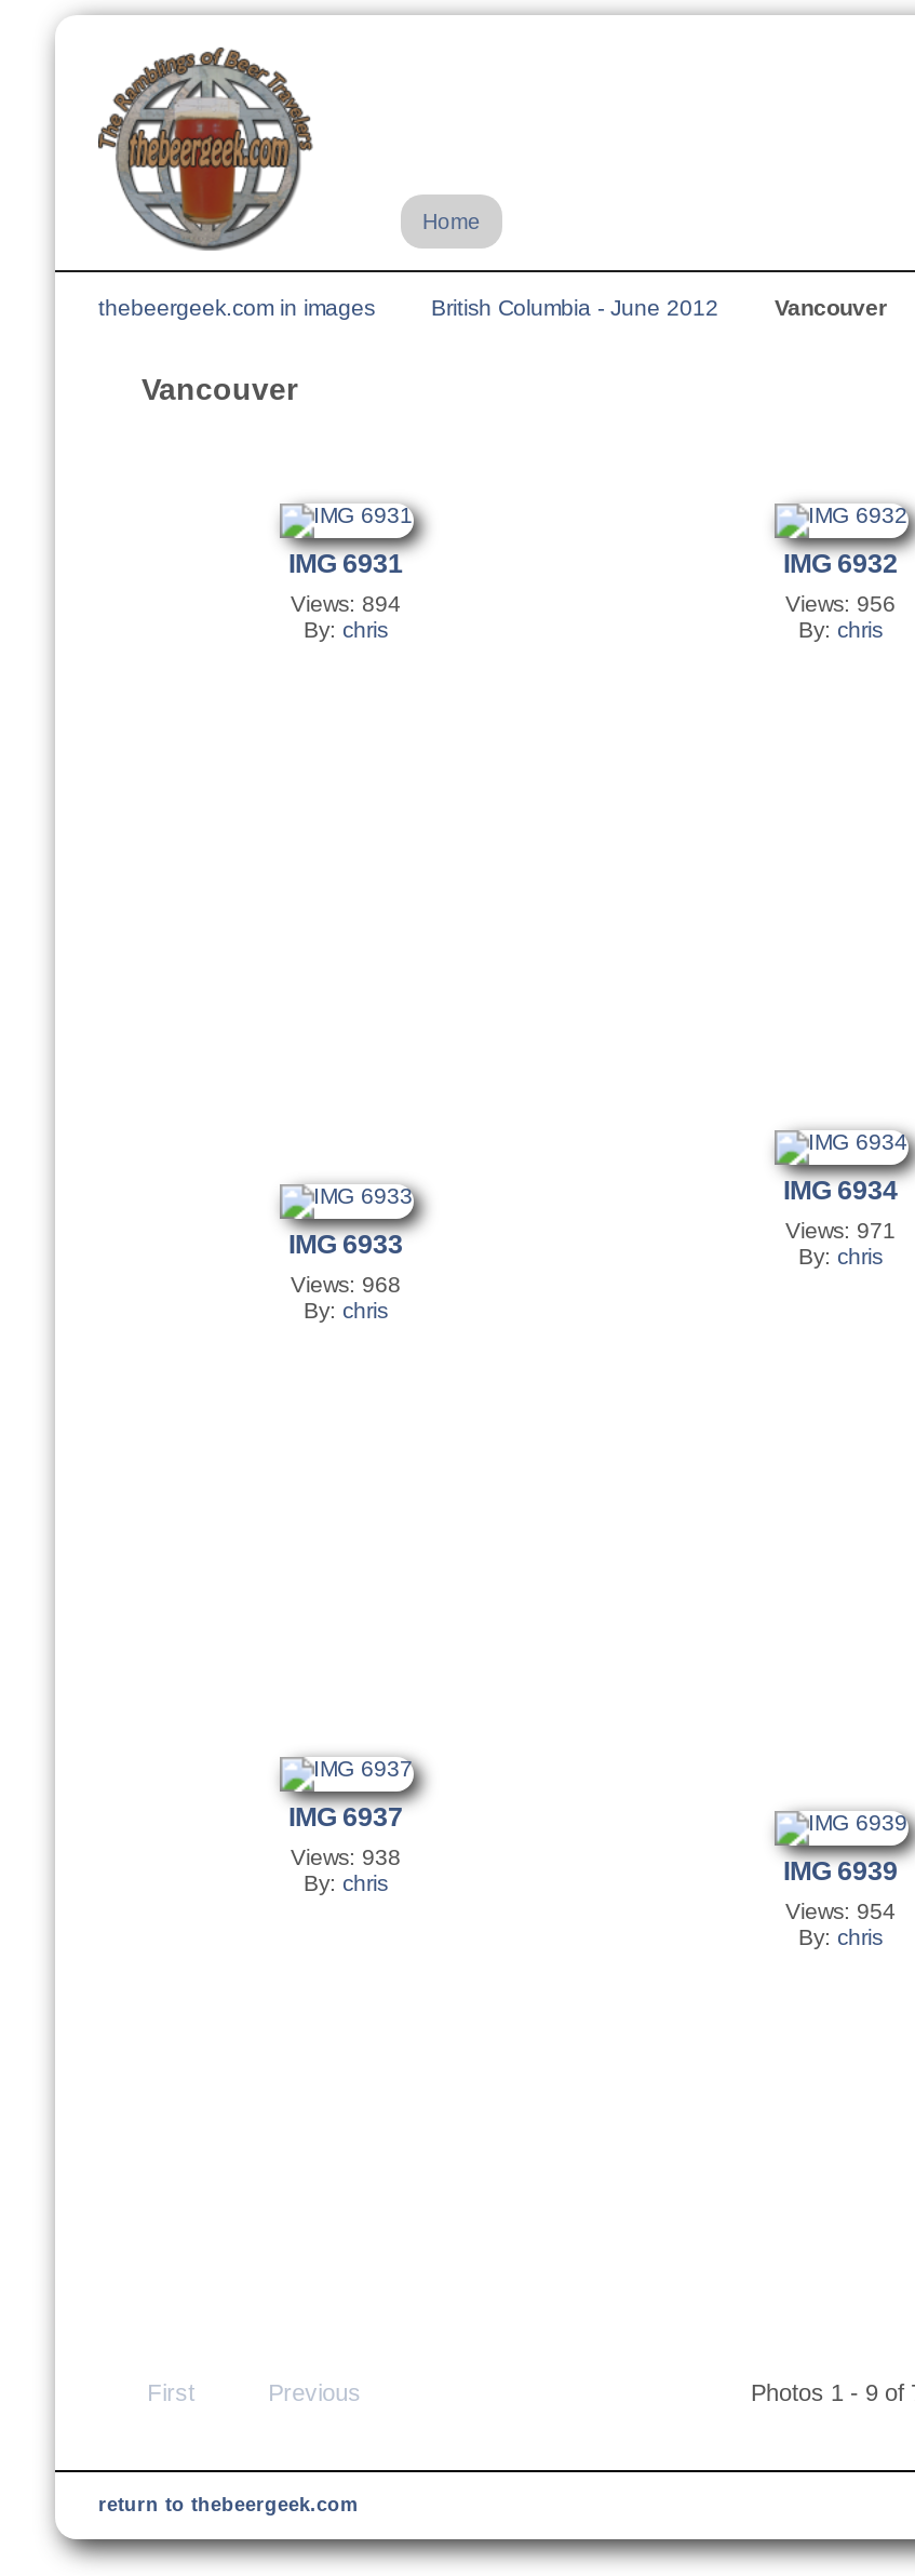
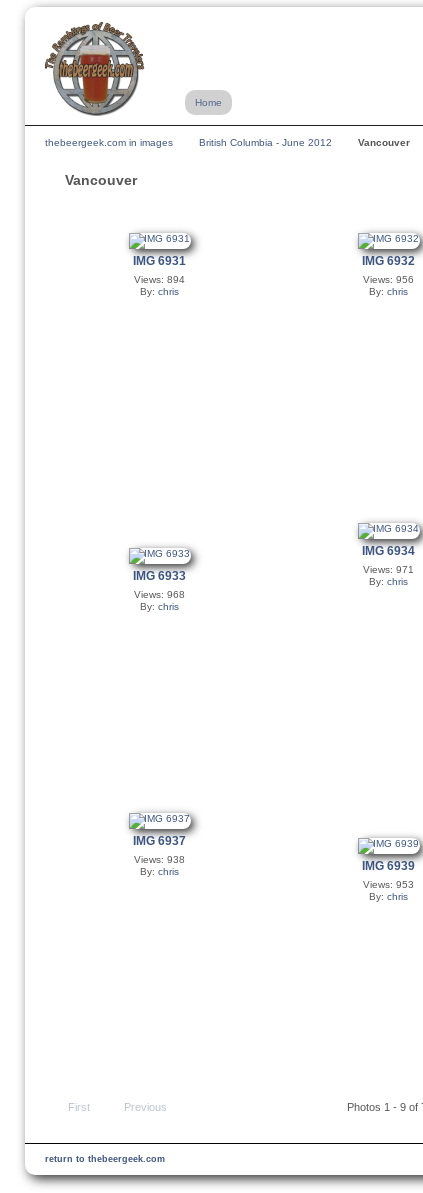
- Views: 954
+ Views: 953
